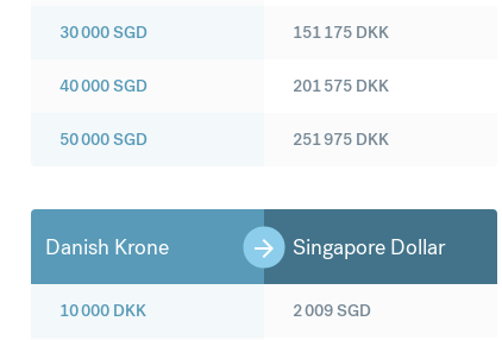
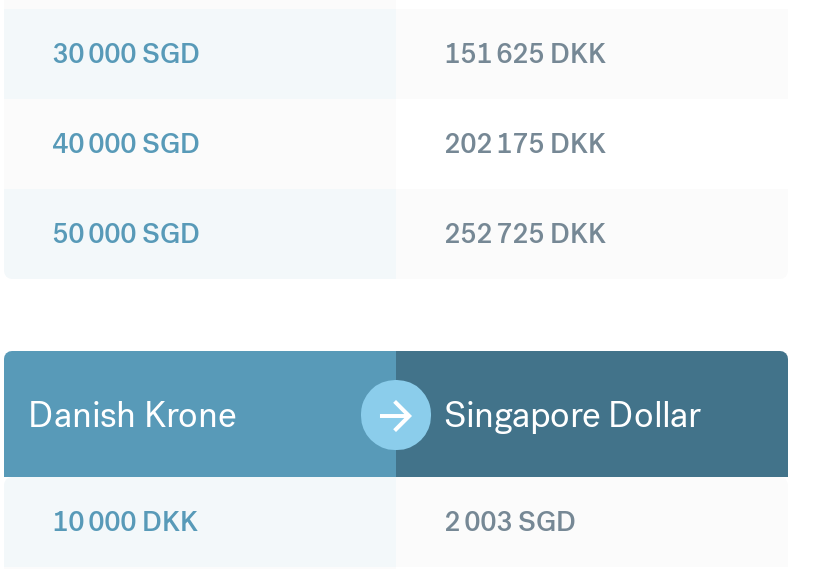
- 151 175 DKK
+ 151 625 DKK

- 201 575 DKK
+ 202 175 DKK

- 251 975 DKK
+ 252 725 DKK

- 2 009 SGD
+ 2 003 SGD
